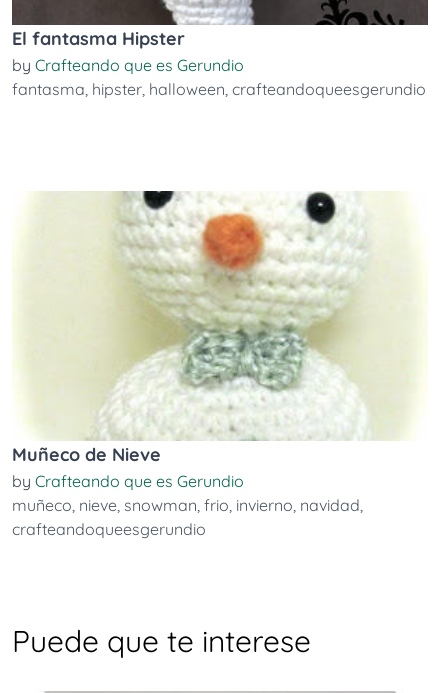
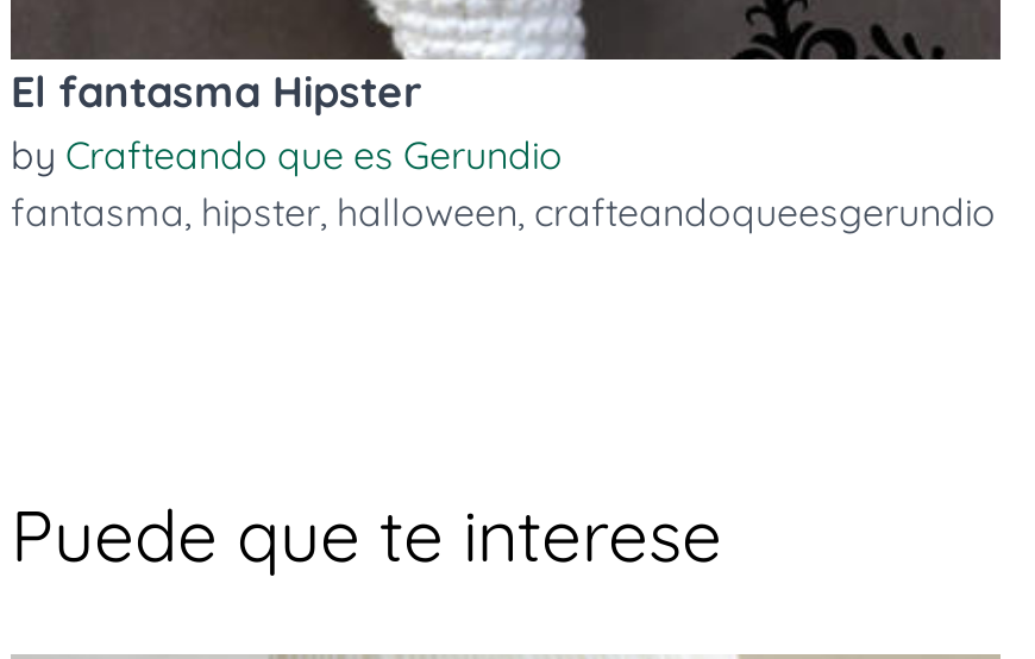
- [image]
- Muñeco de Nieve
- by Crafteando que es Gerundio
- muñeco, nieve, snowman, frio, invierno, navidad,
- crafteandoqueesgerundio
